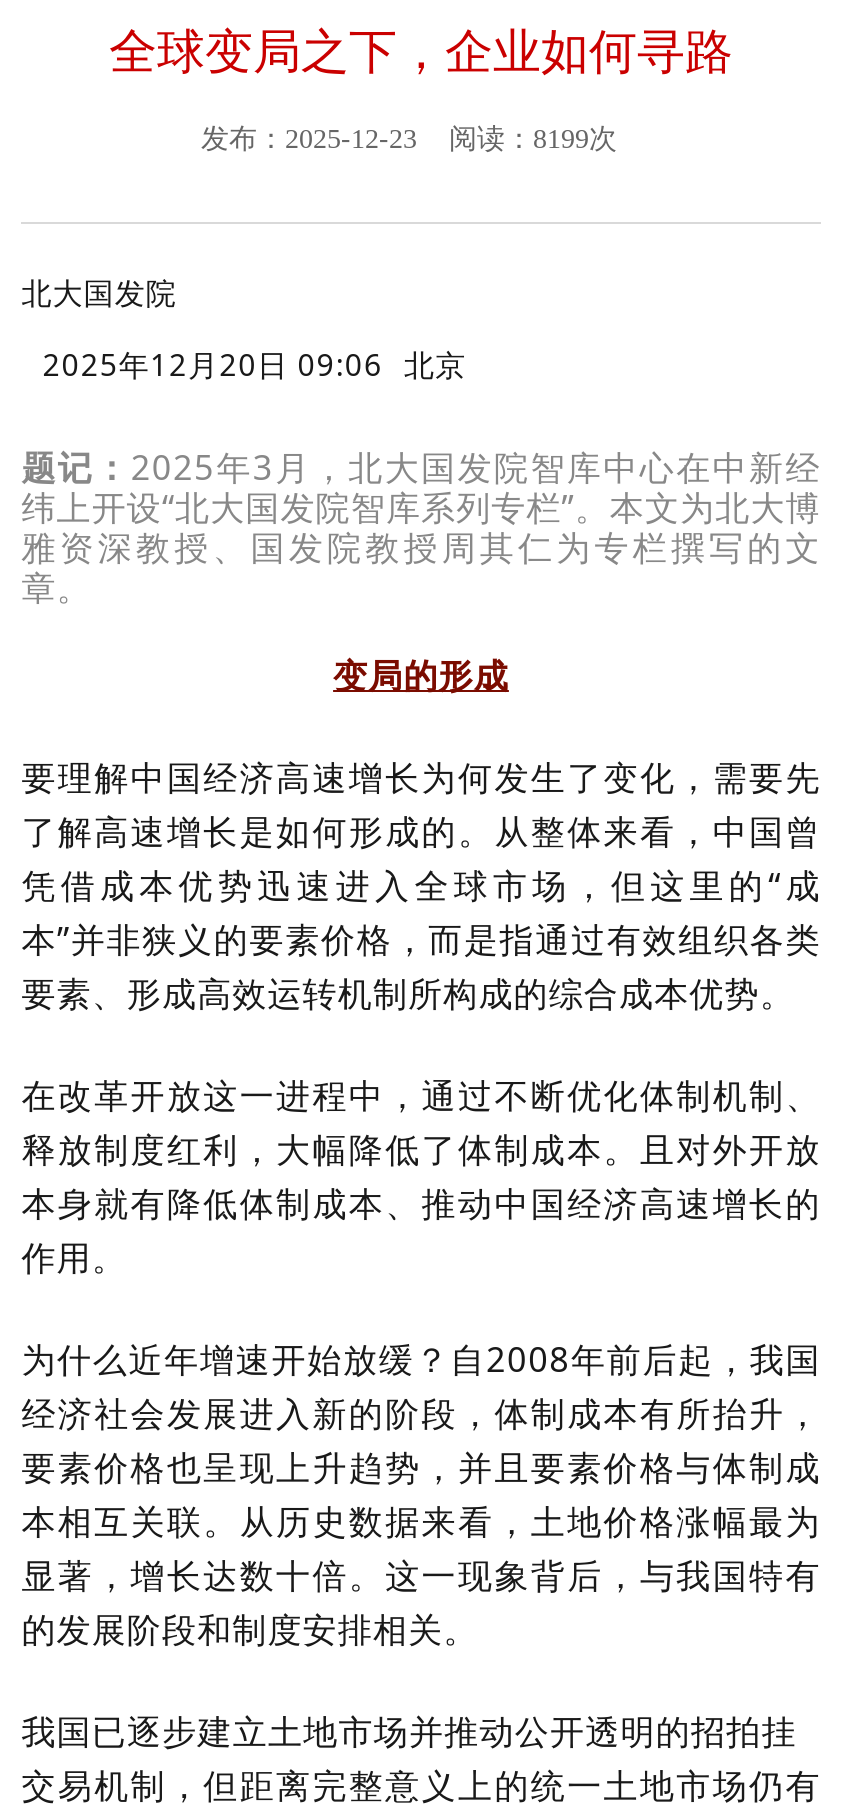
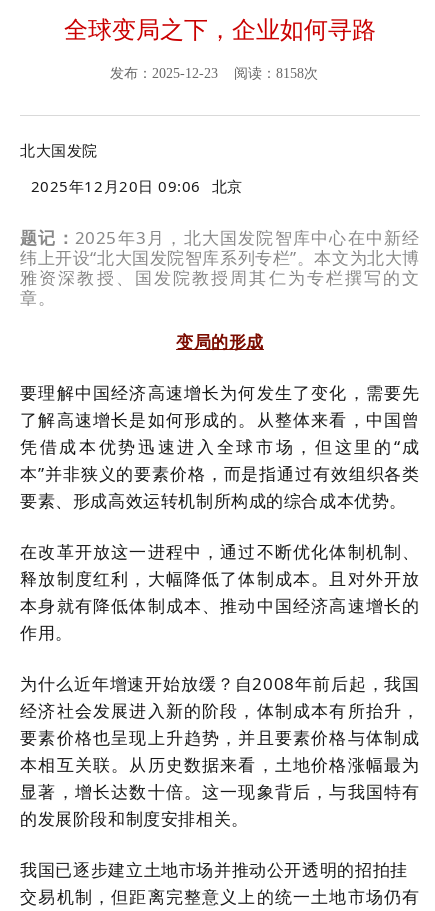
- 发布：2025-12-23 阅读：8199次
+ 发布：2025-12-23 阅读：8158次
